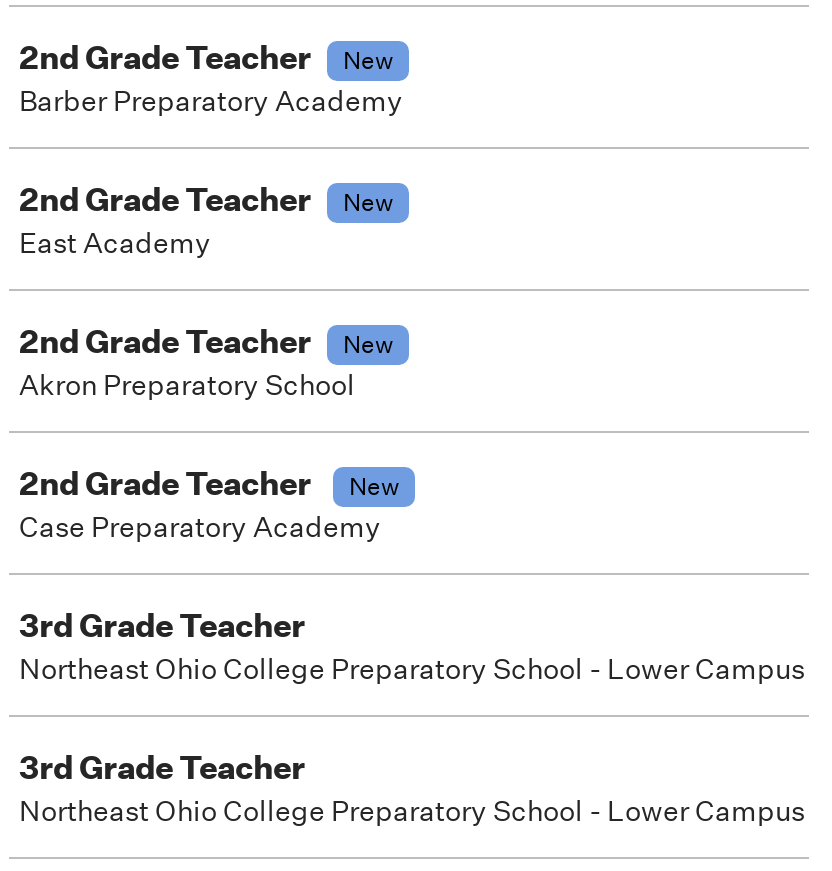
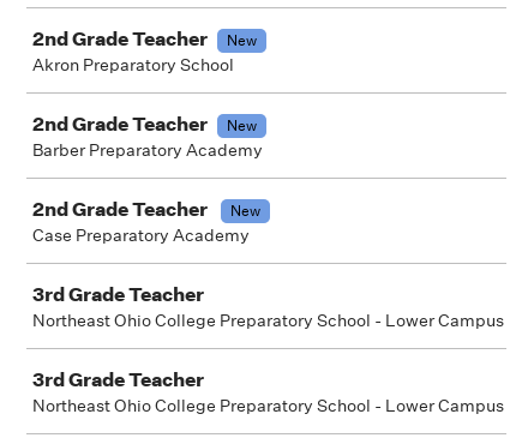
moved down: Barber Preparatory Academy

- East Academy
- 2nd Grade Teacher
- New

moved up: Akron Preparatory School
